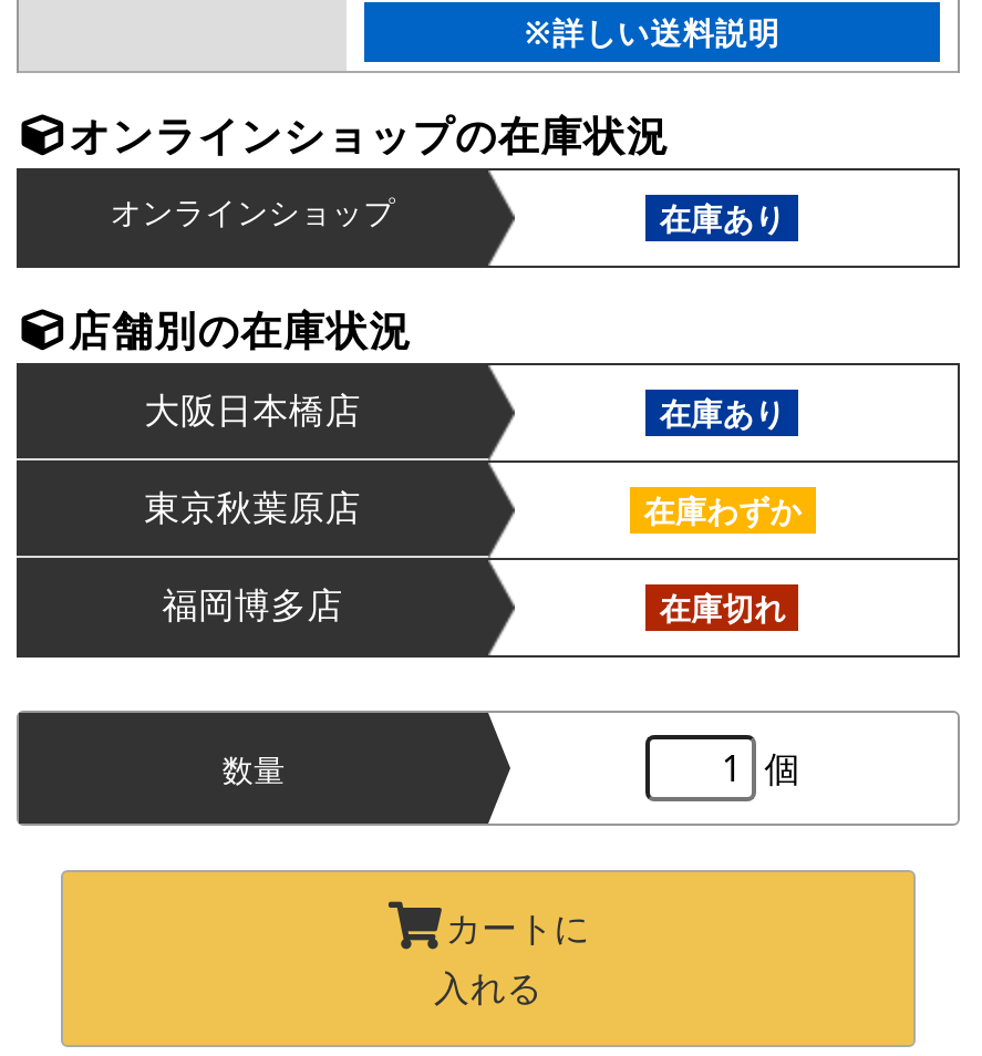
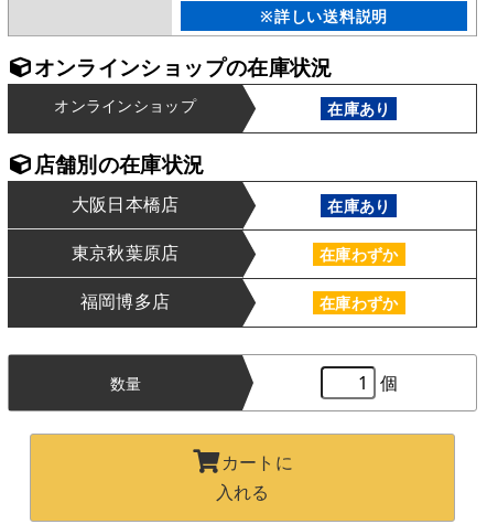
- 在庫切れ
+ 在庫わずか
